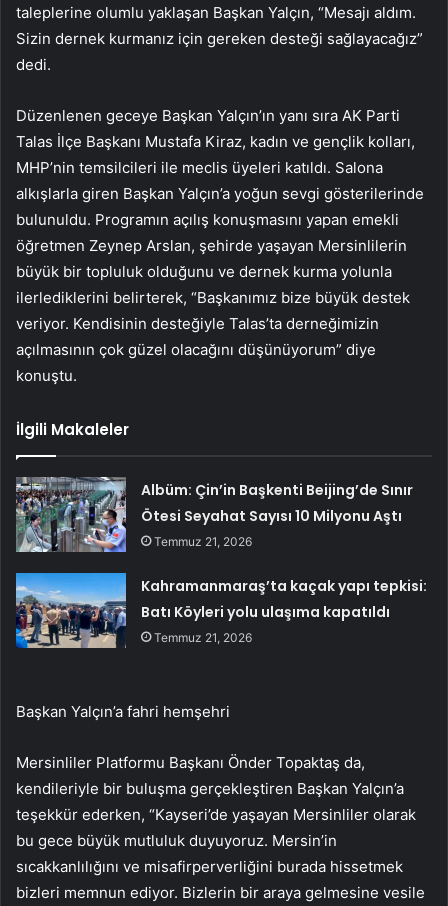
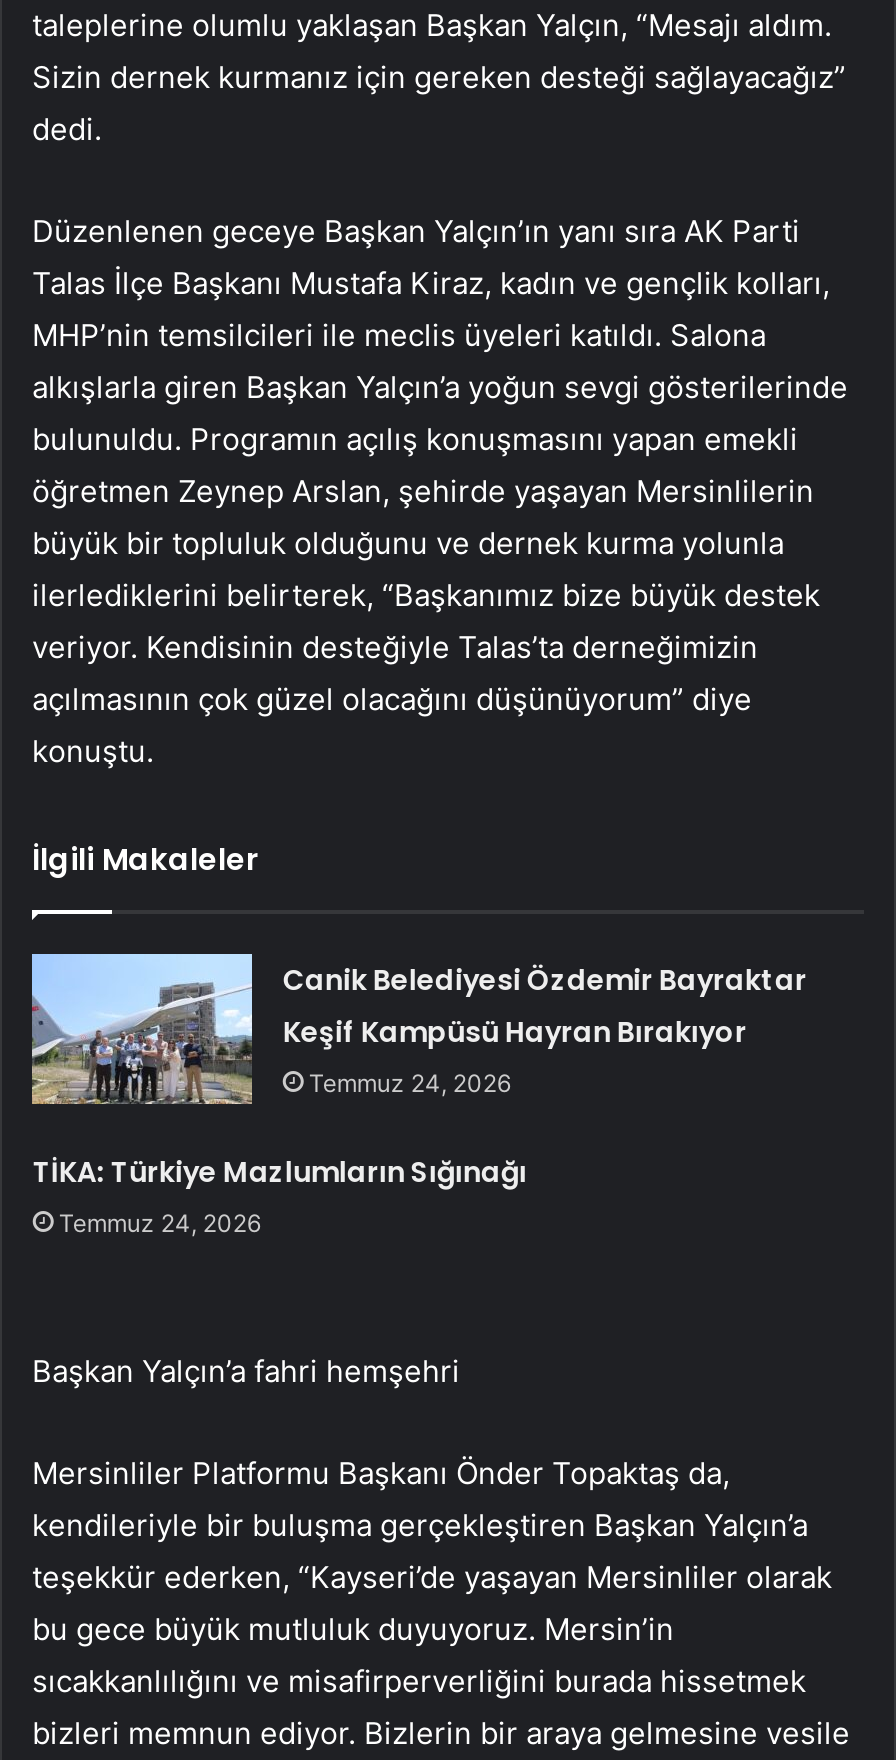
- [image]
- Albüm: Çin’in Başkenti Beijing’de Sınır
- Ötesi Seyahat Sayısı 10 Milyonu Aştı
- Temmuz 21, 2026
+ [image]
+ Canik Belediyesi Özdemir Bayraktar
+ Keşif Kampüsü Hayran Bırakıyor
+ Temmuz 24, 2026

- Kahramanmaraş’ta kaçak yapı tepkisi:
- Batı Köyleri yolu ulaşıma kapatıldı
- Temmuz 21, 2026
+ TİKA: Türkiye Mazlumların Sığınağı
+ Temmuz 24, 2026
